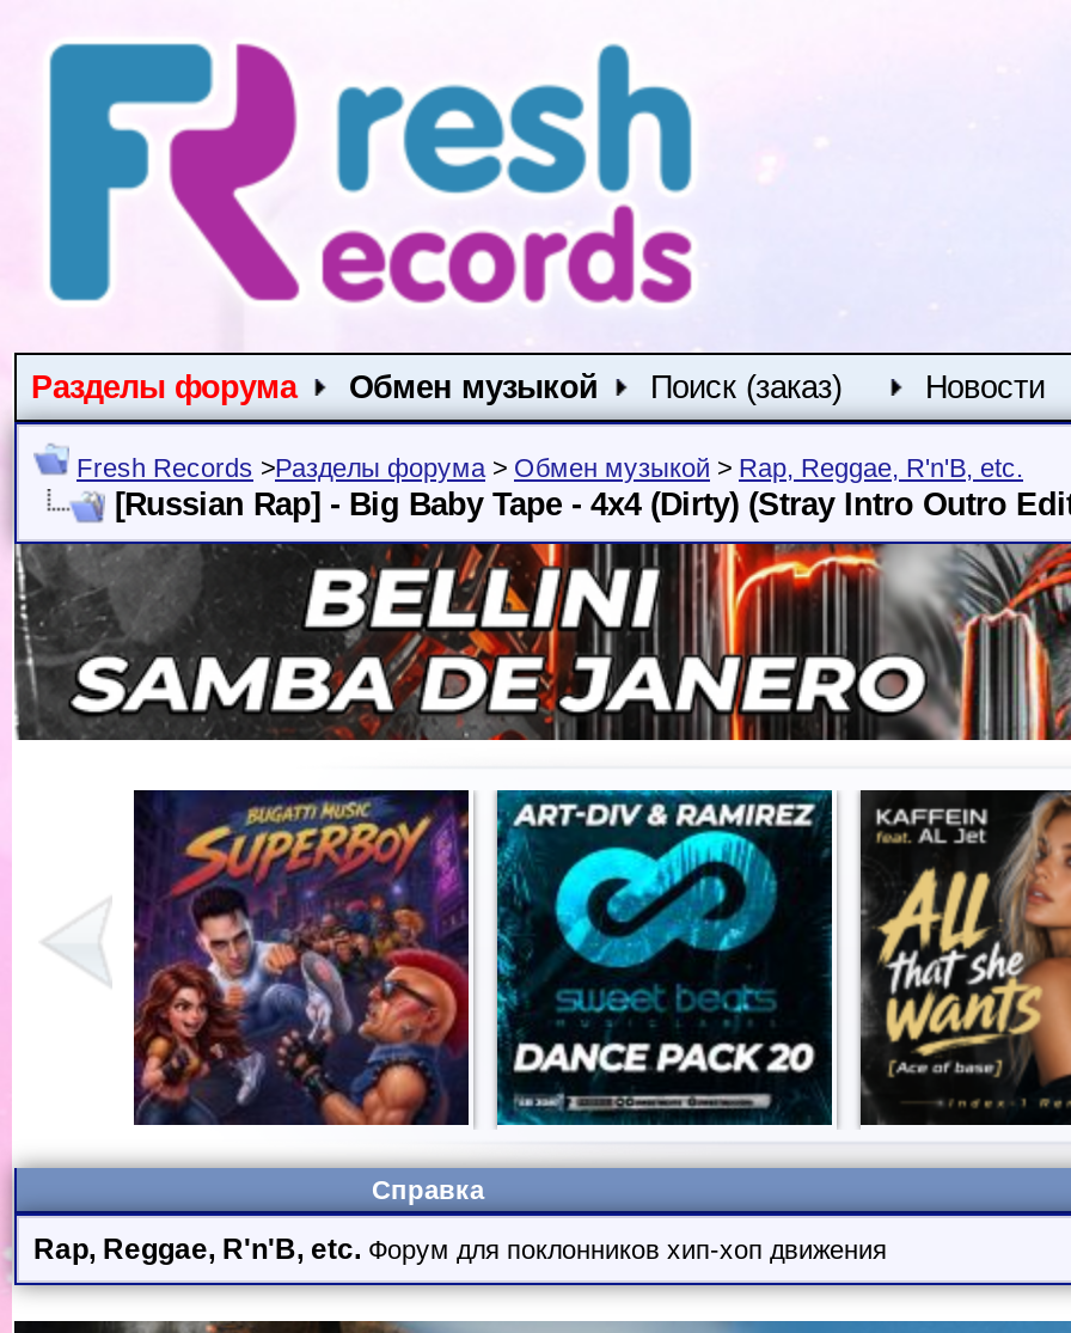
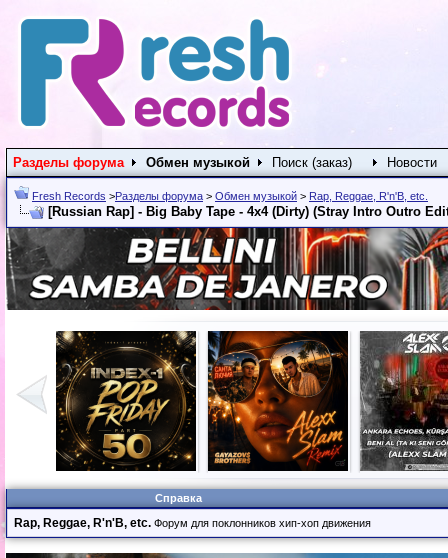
- [image]
+ [image]

- [image]
+ [image]

- [image]
+ [image]
